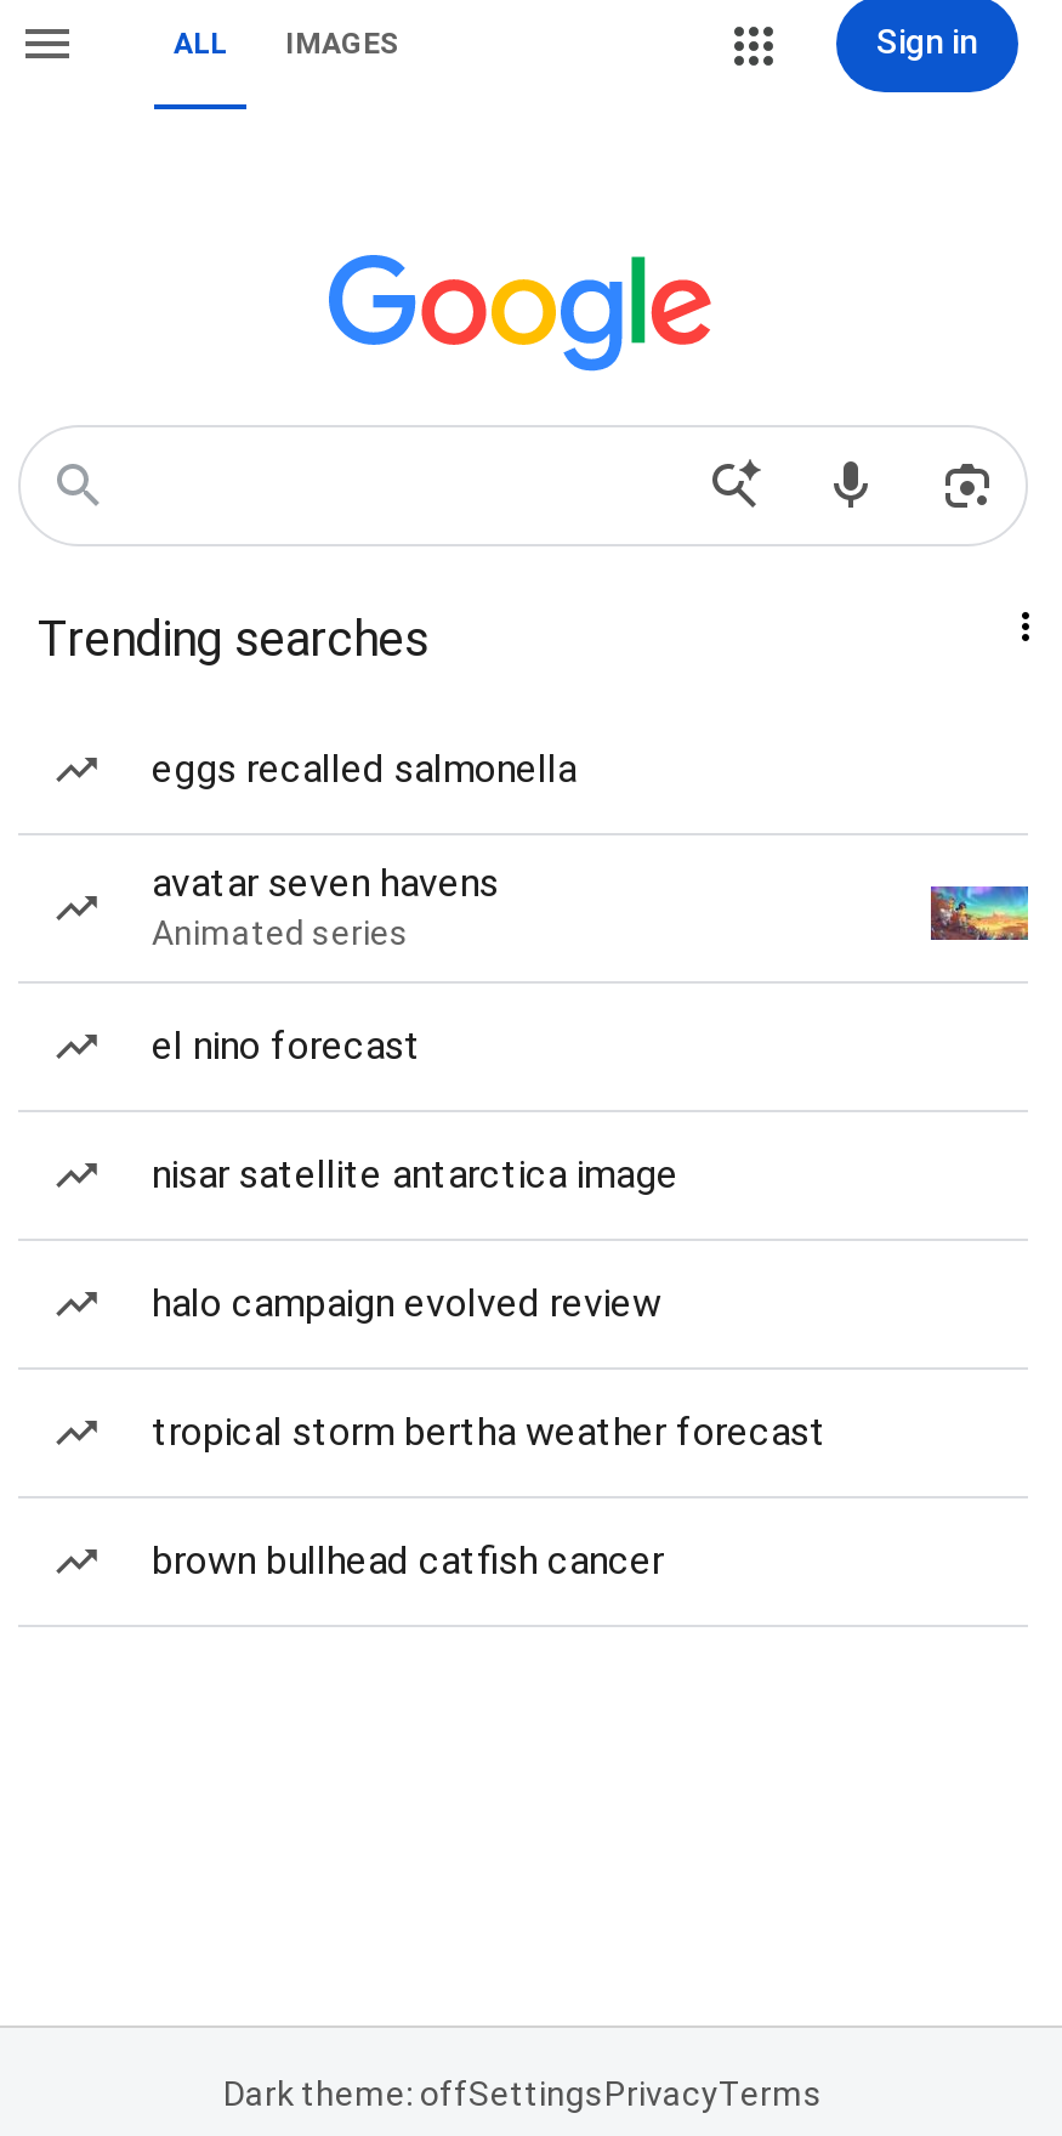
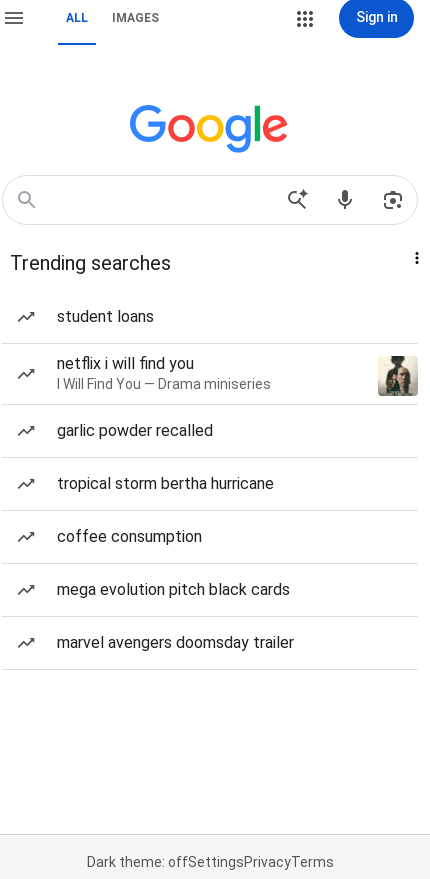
- eggs recalled salmonella
+ student loans

- avatar seven havens
- Animated series
+ netflix i will find you
+ I Will Find You — Drama miniseries

- [image]
+ [image]

- el nino forecast
+ garlic powder recalled

- nisar satellite antarctica image
+ tropical storm bertha hurricane

- halo campaign evolved review
+ coffee consumption

- tropical storm bertha weather forecast
+ mega evolution pitch black cards

- brown bullhead catfish cancer
+ marvel avengers doomsday trailer
